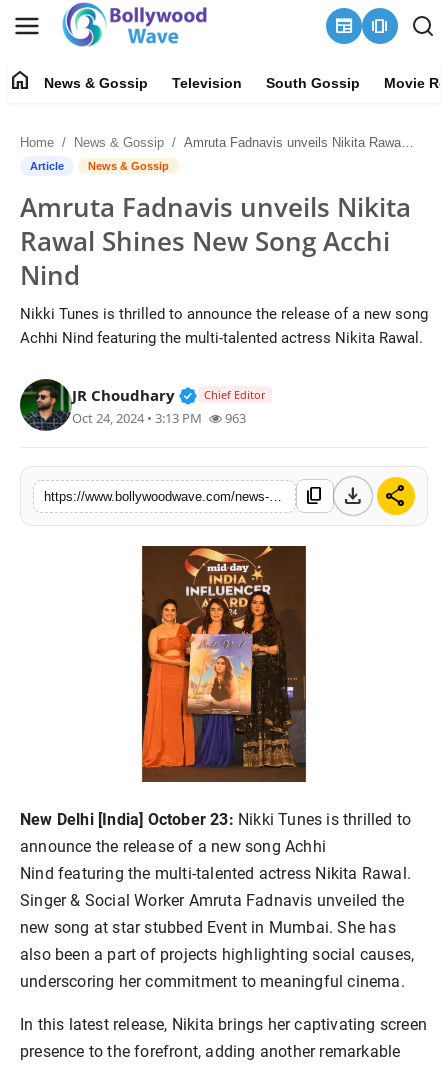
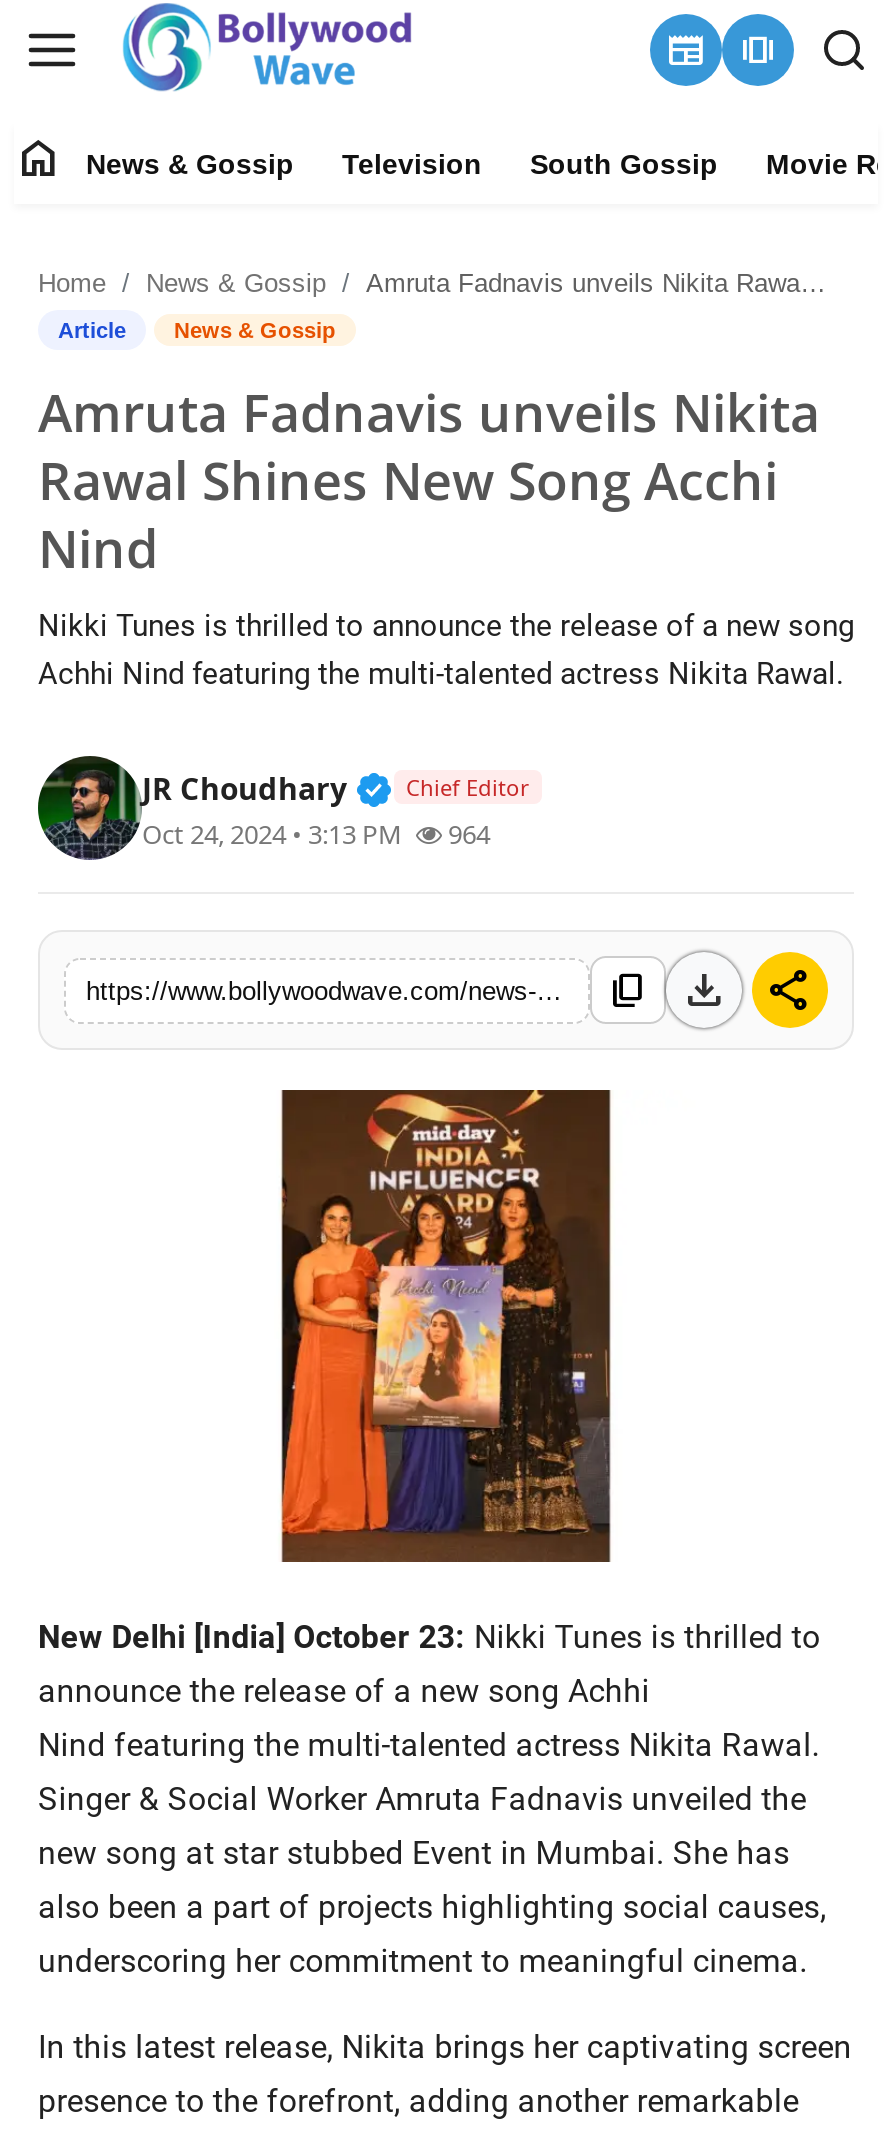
- 963
+ 964
